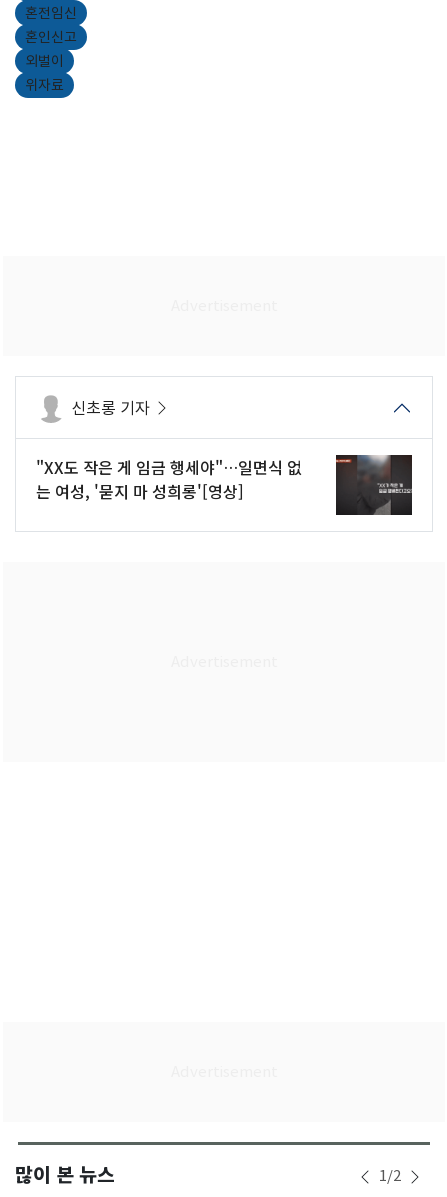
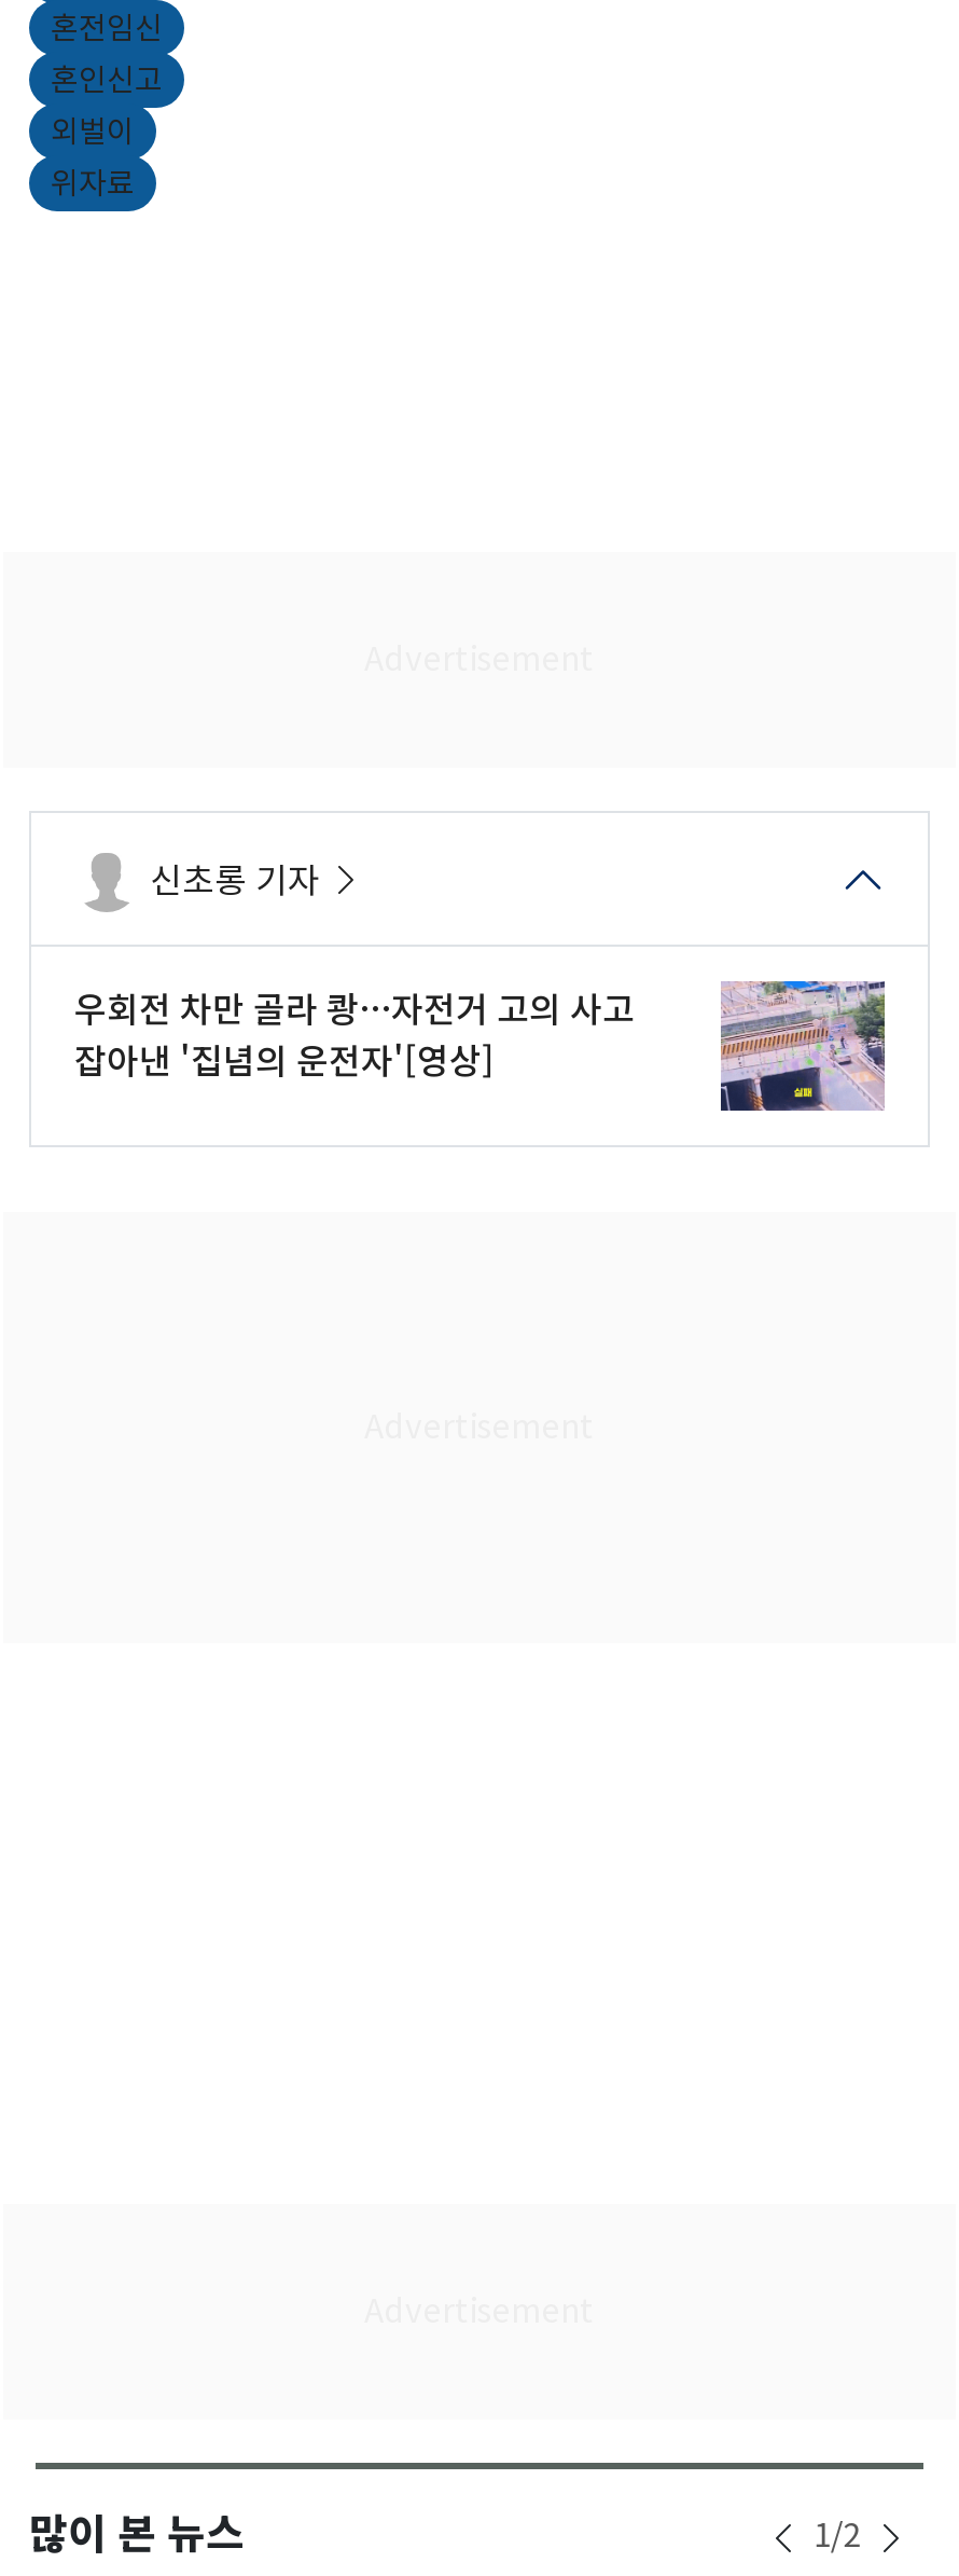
- [image]
- "XX도 작은 게 임금 행세야"…일면식 없
- 는 여성, '묻지 마 성희롱'[영상]
+ [image]
+ 우회전 차만 골라 쾅…자전거 고의 사고
+ 잡아낸 '집념의 운전자'[영상]
